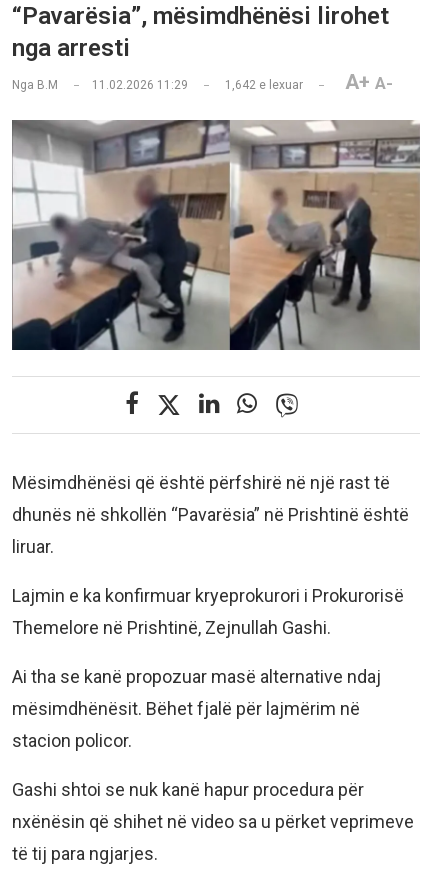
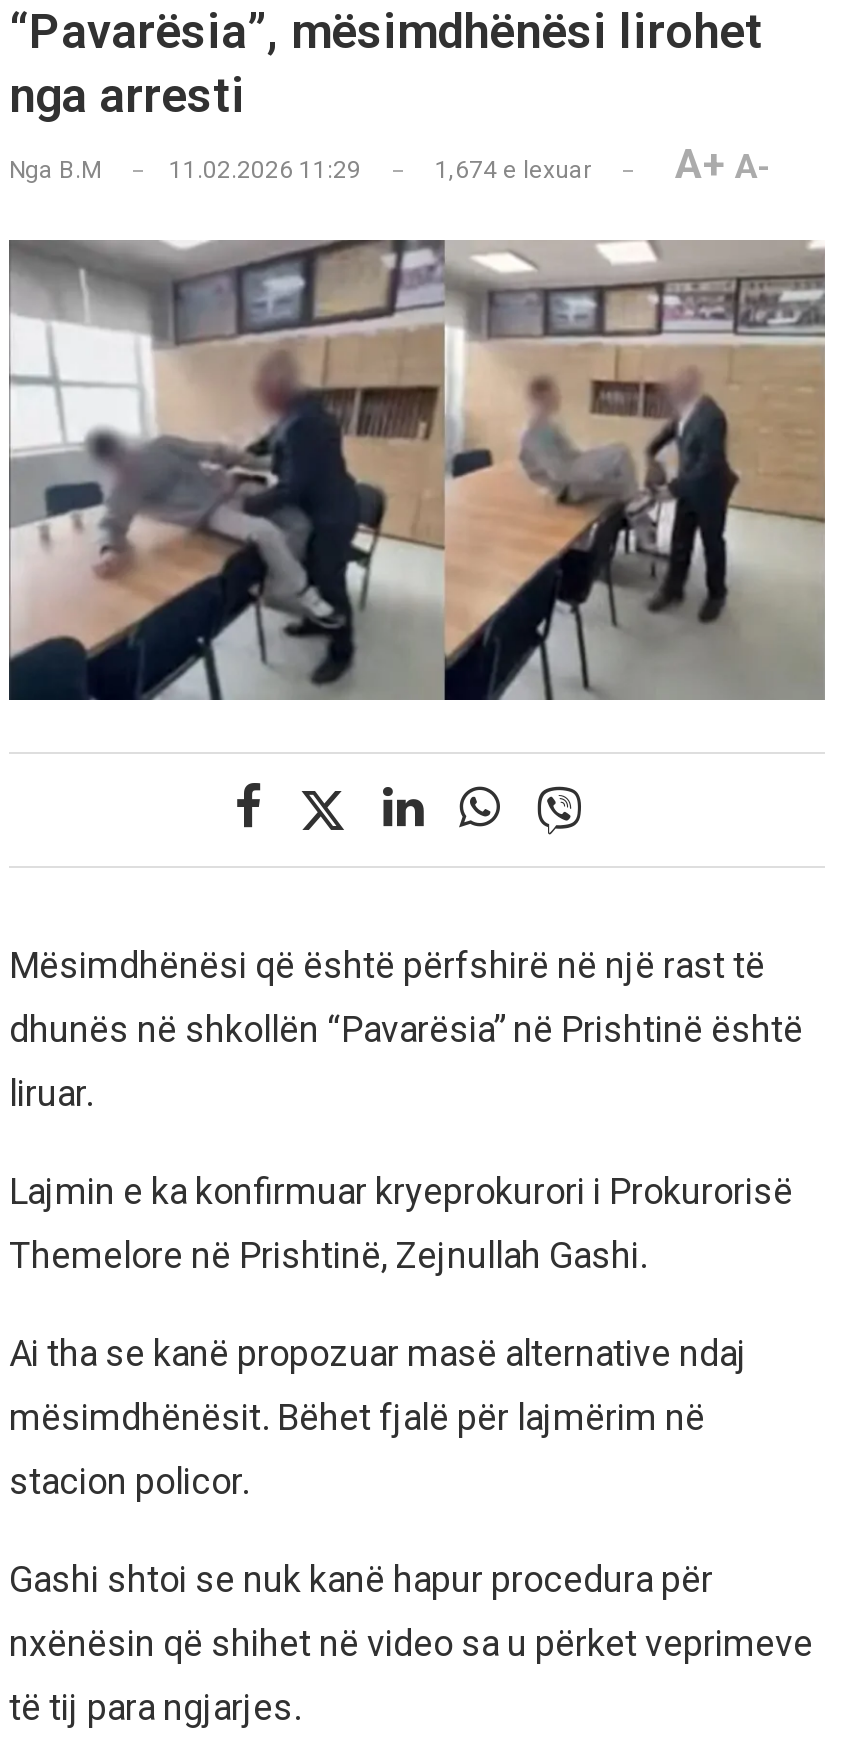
- 1,642 e lexuar
+ 1,674 e lexuar
